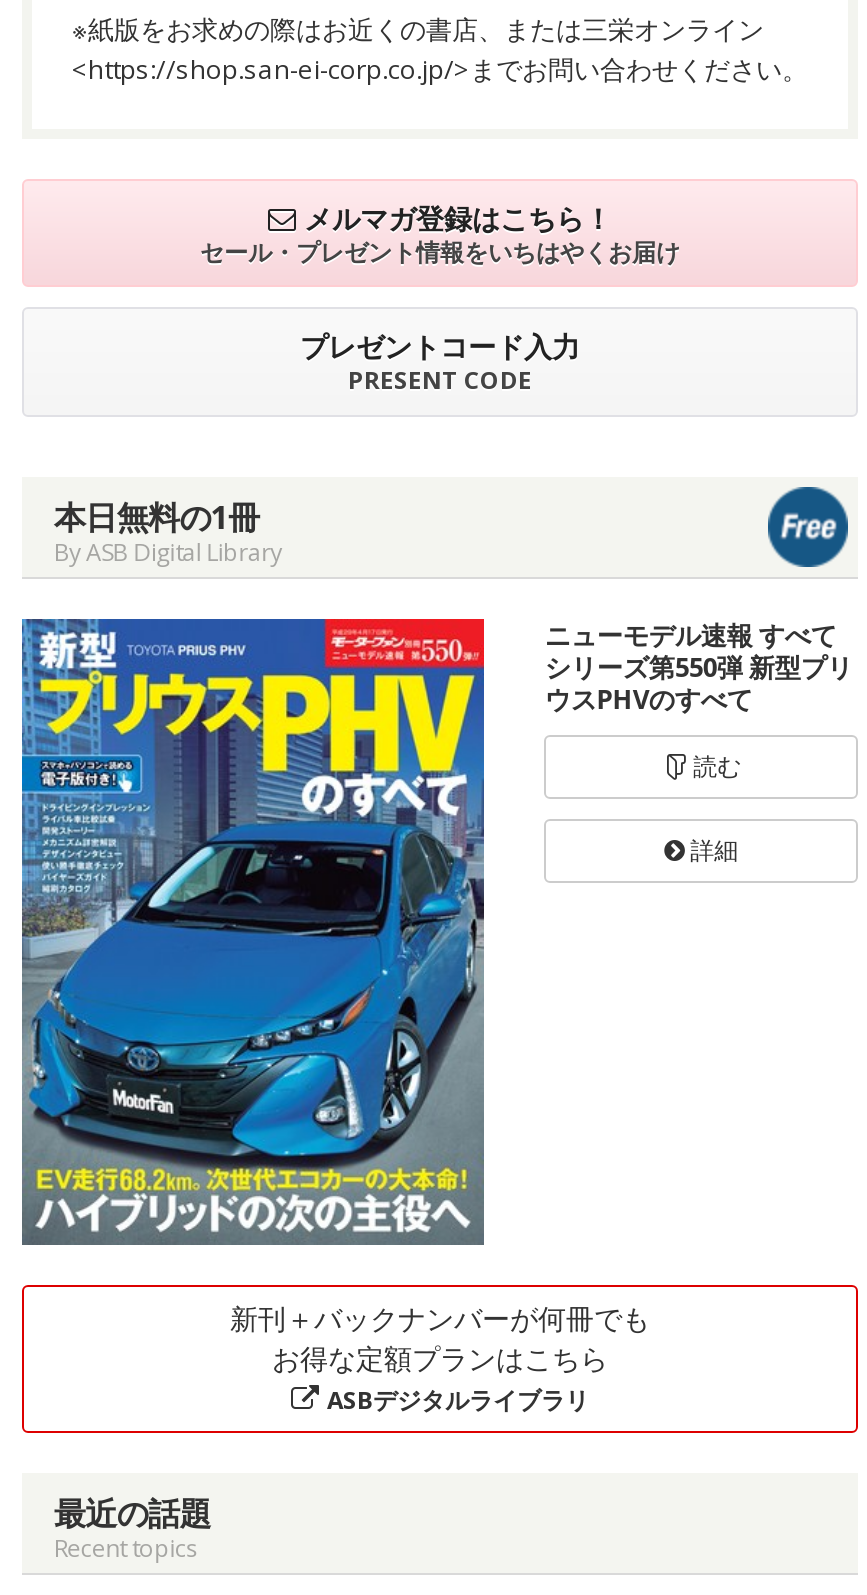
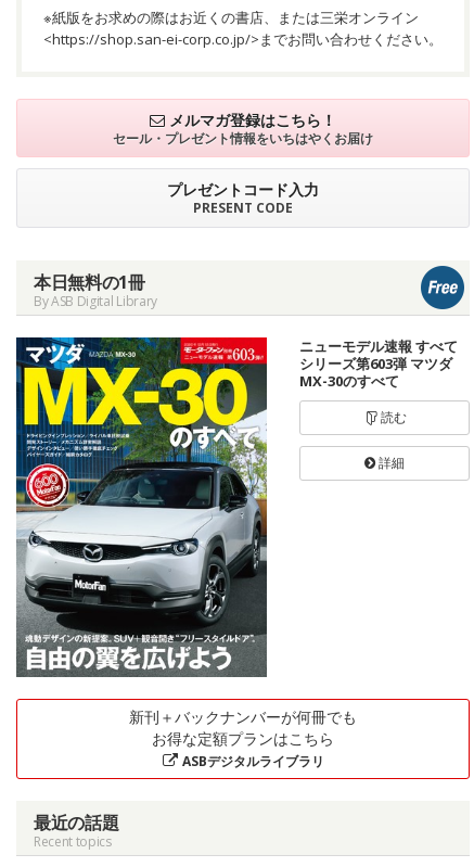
- [image]
- シリーズ第550弾 新型プリ
- ウスPHVのすべて
+ [image]
+ シリーズ第603弾 マツダ
+ MX-30のすべて
